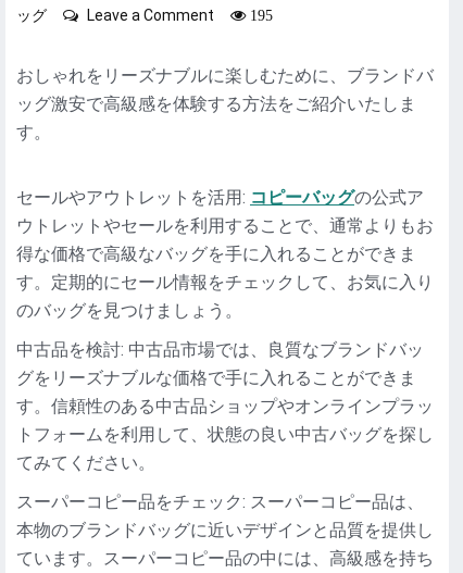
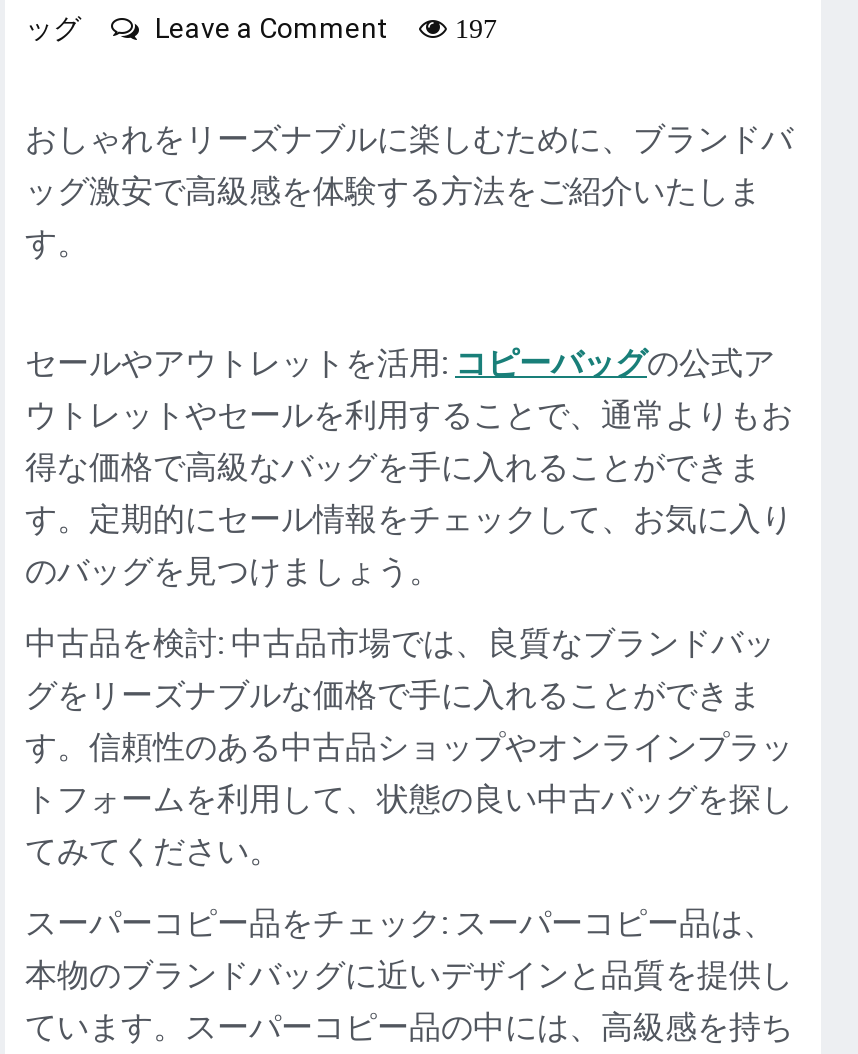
- 195
+ 197
